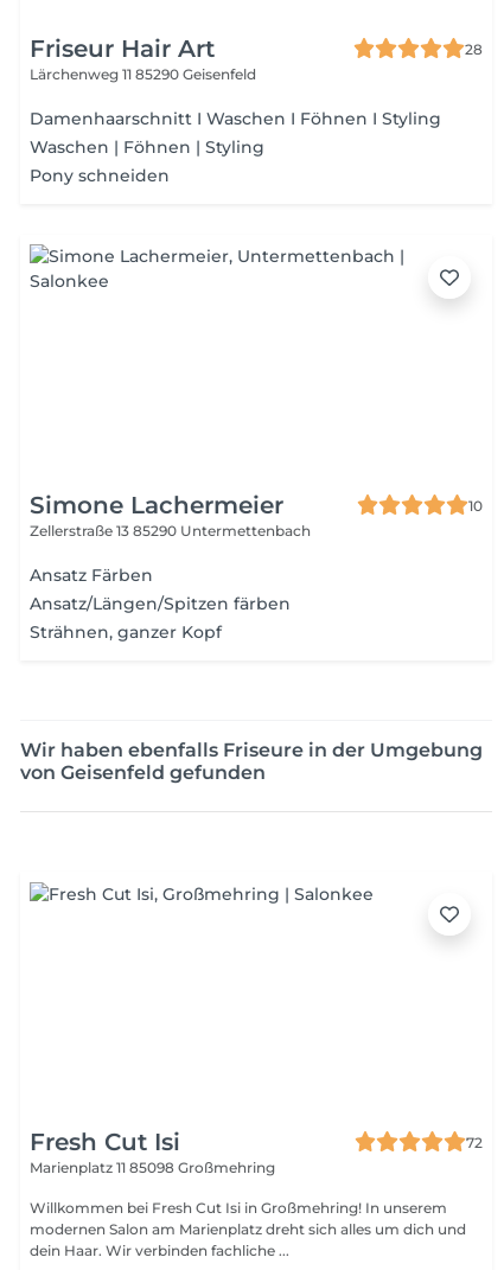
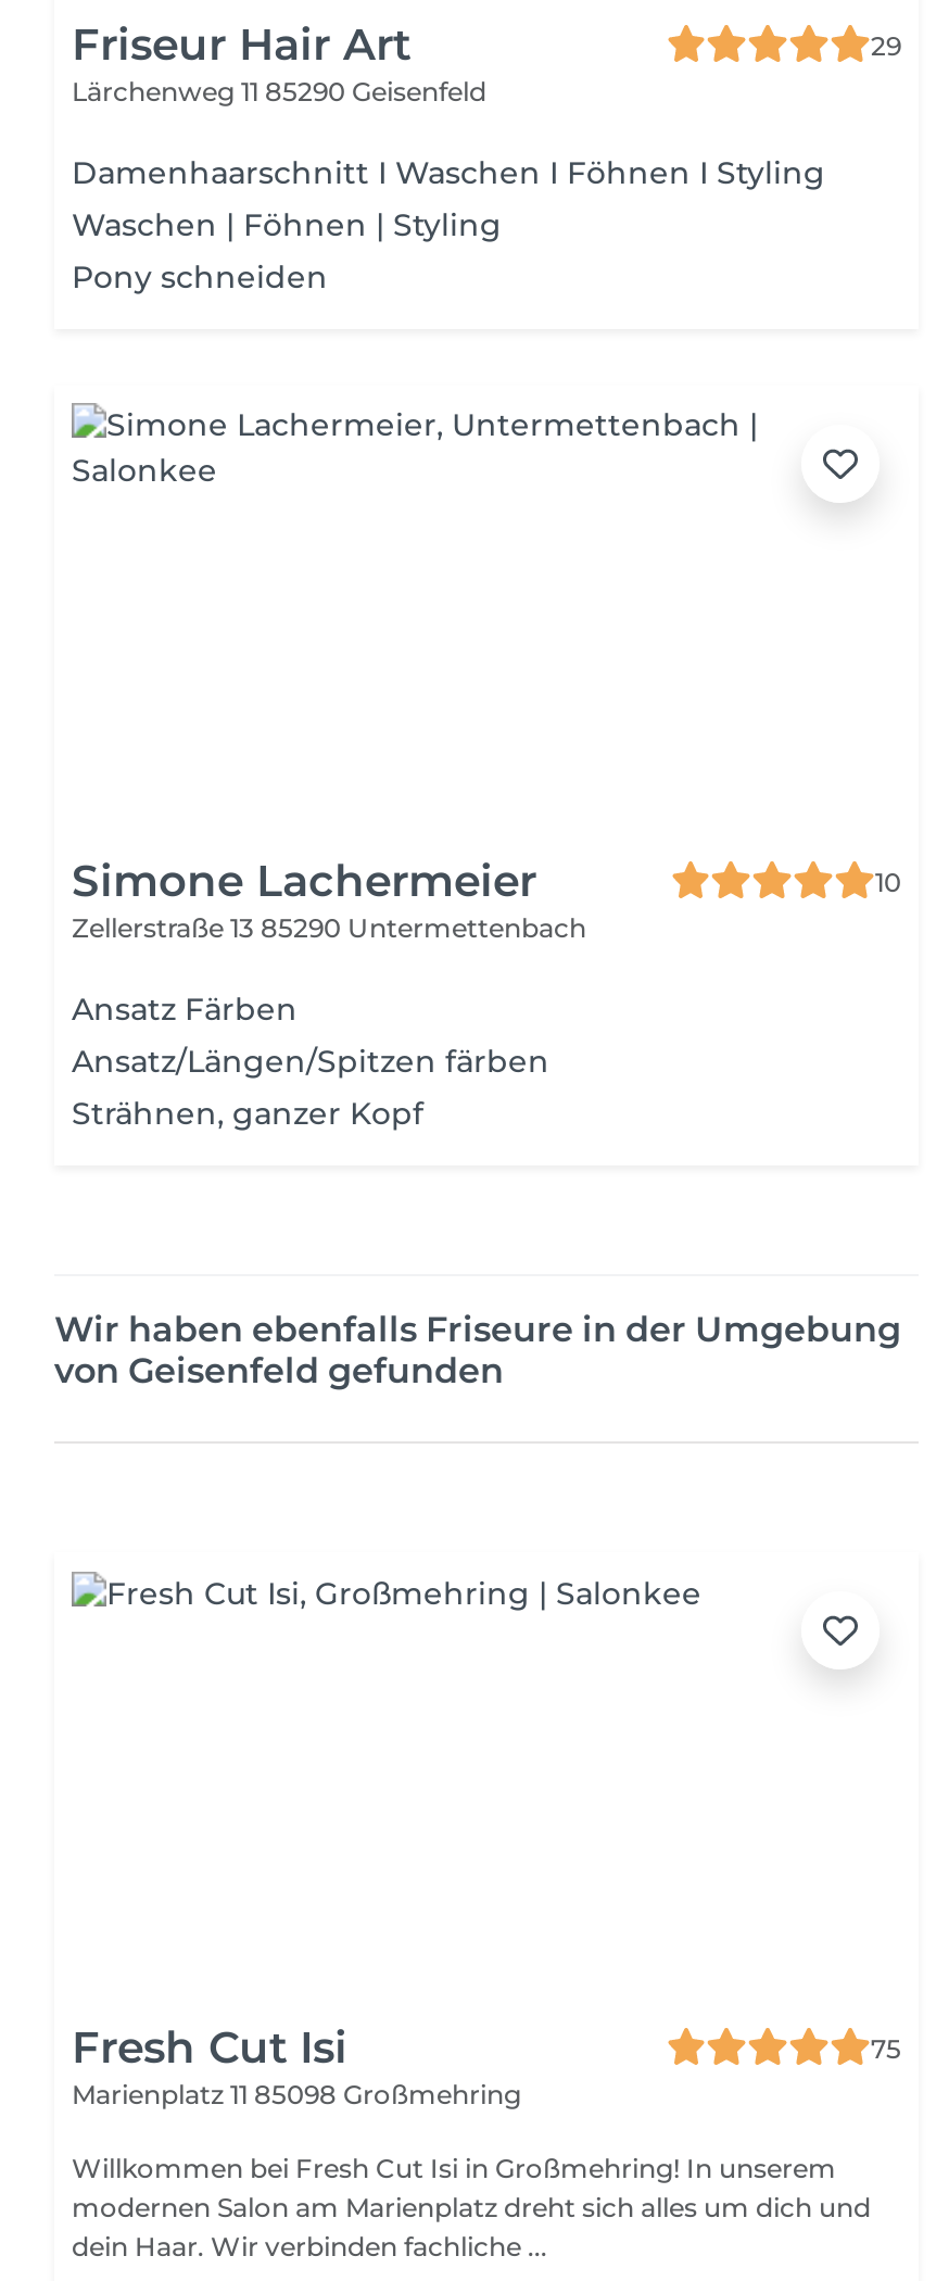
- 28
+ 29

- 72
+ 75
